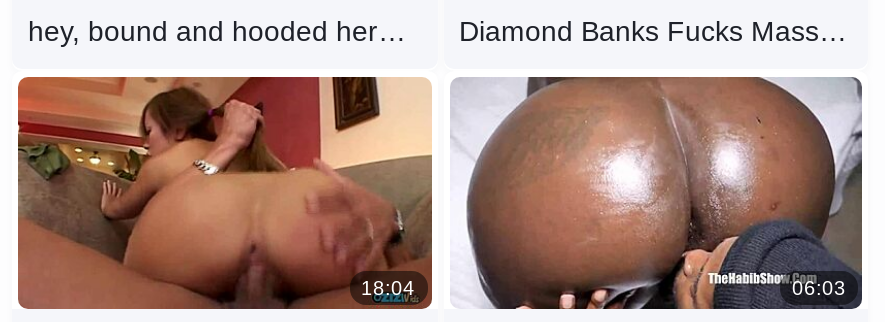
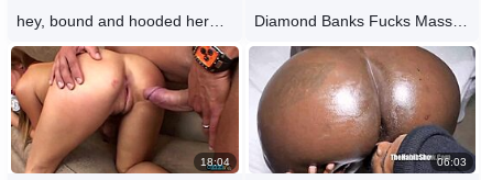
- [image]
+ [image]
